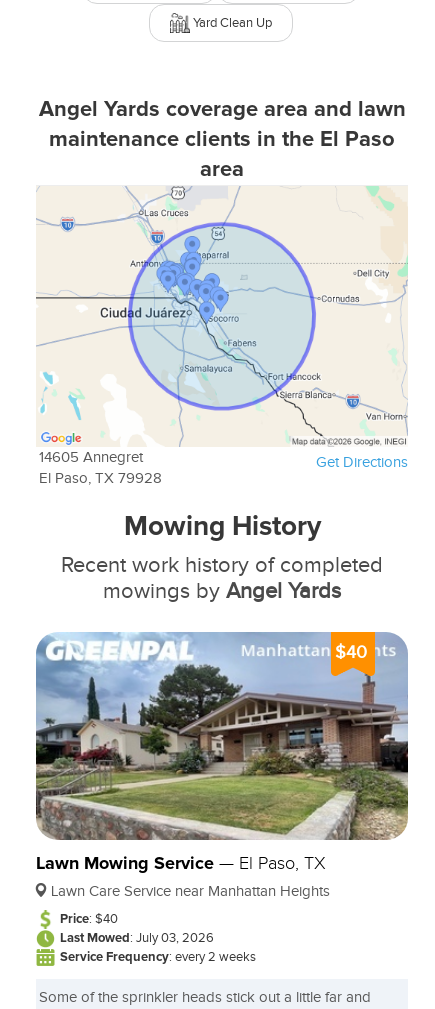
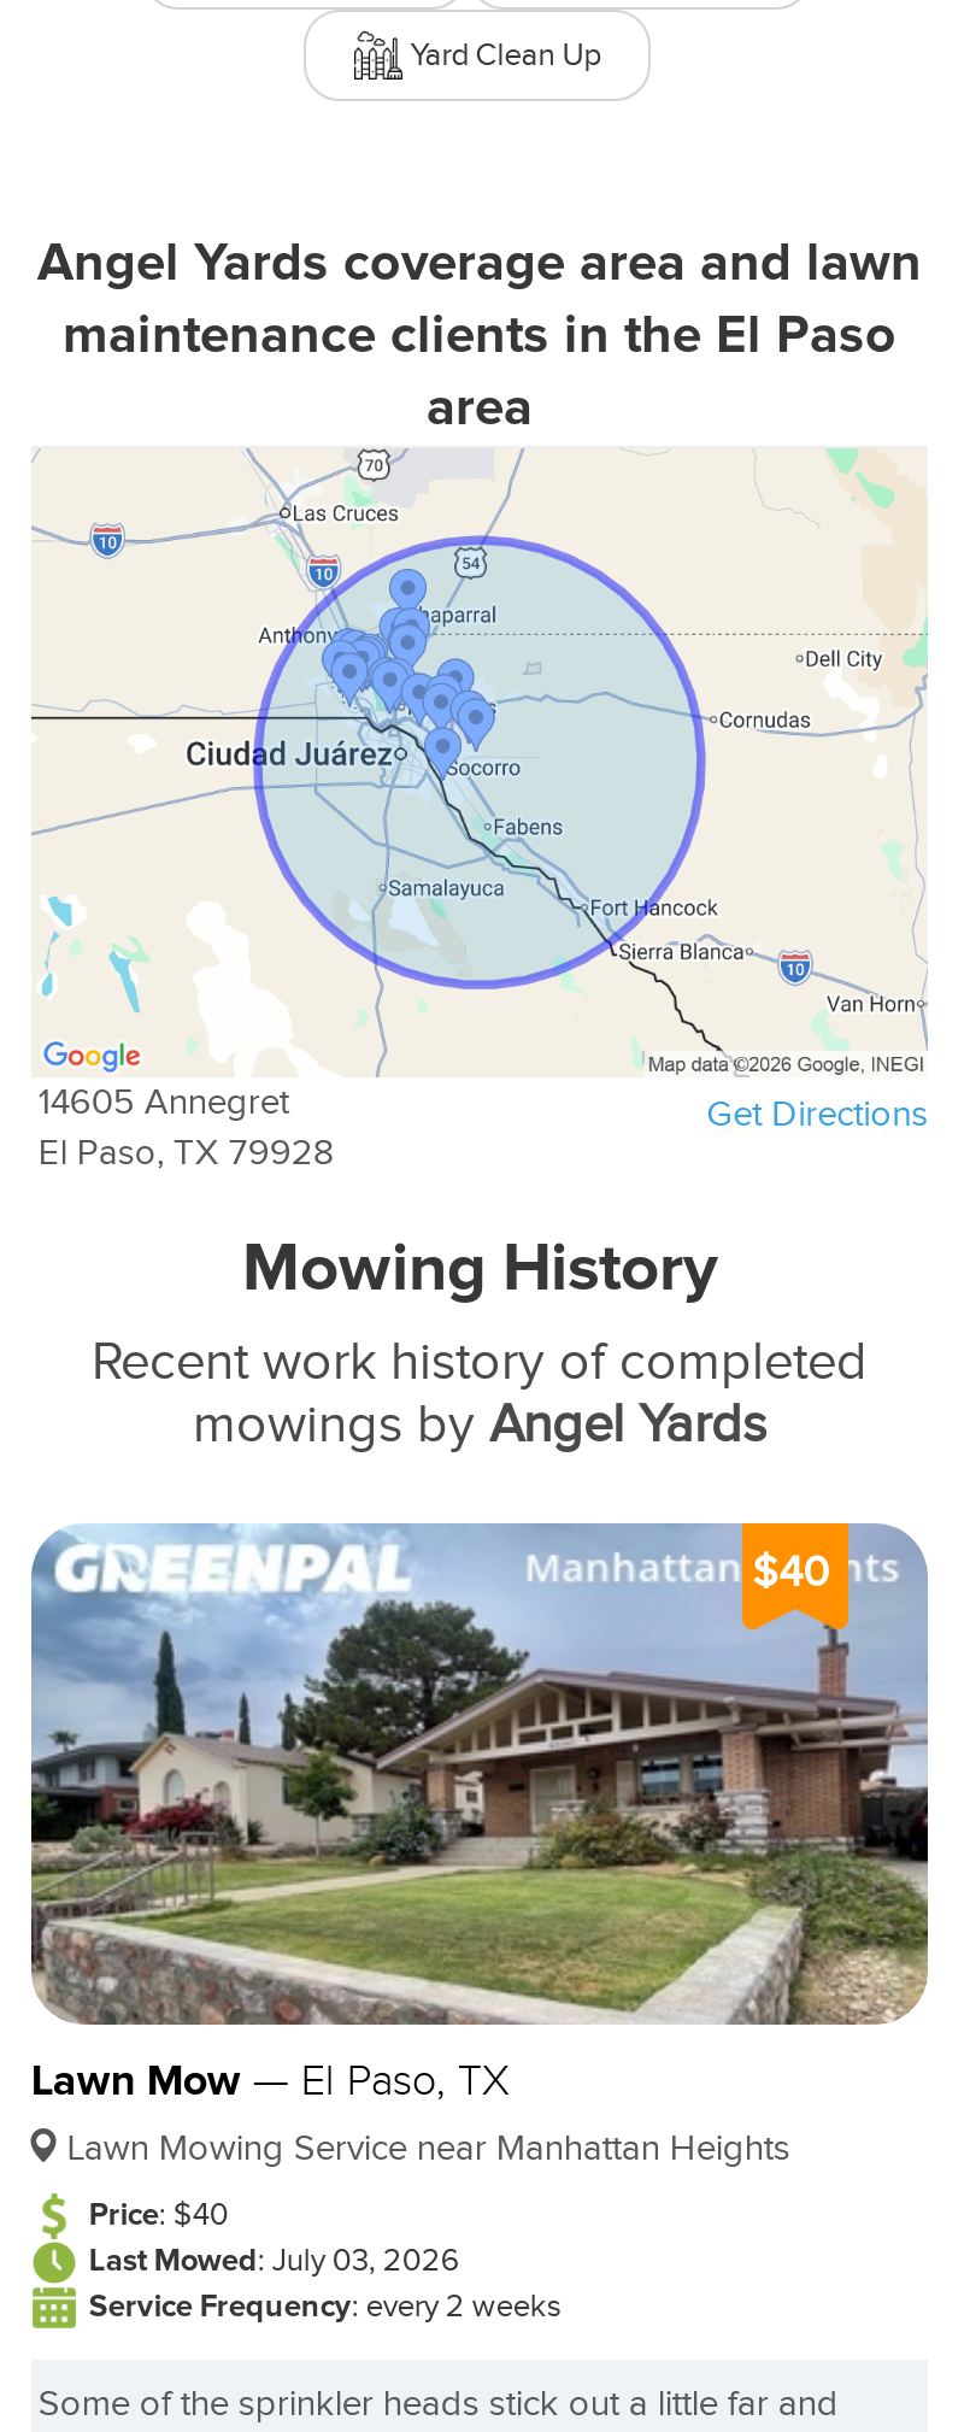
- Lawn Mowing Service — El Paso, TX
- Lawn Care Service near Manhattan Heights
+ Lawn Mow — El Paso, TX
+ Lawn Mowing Service near Manhattan Heights
